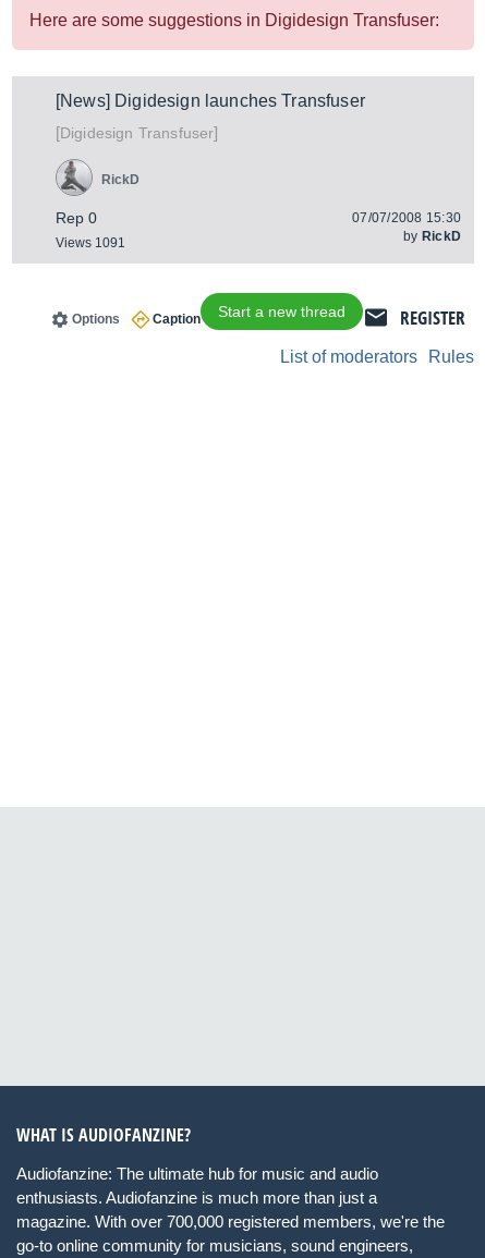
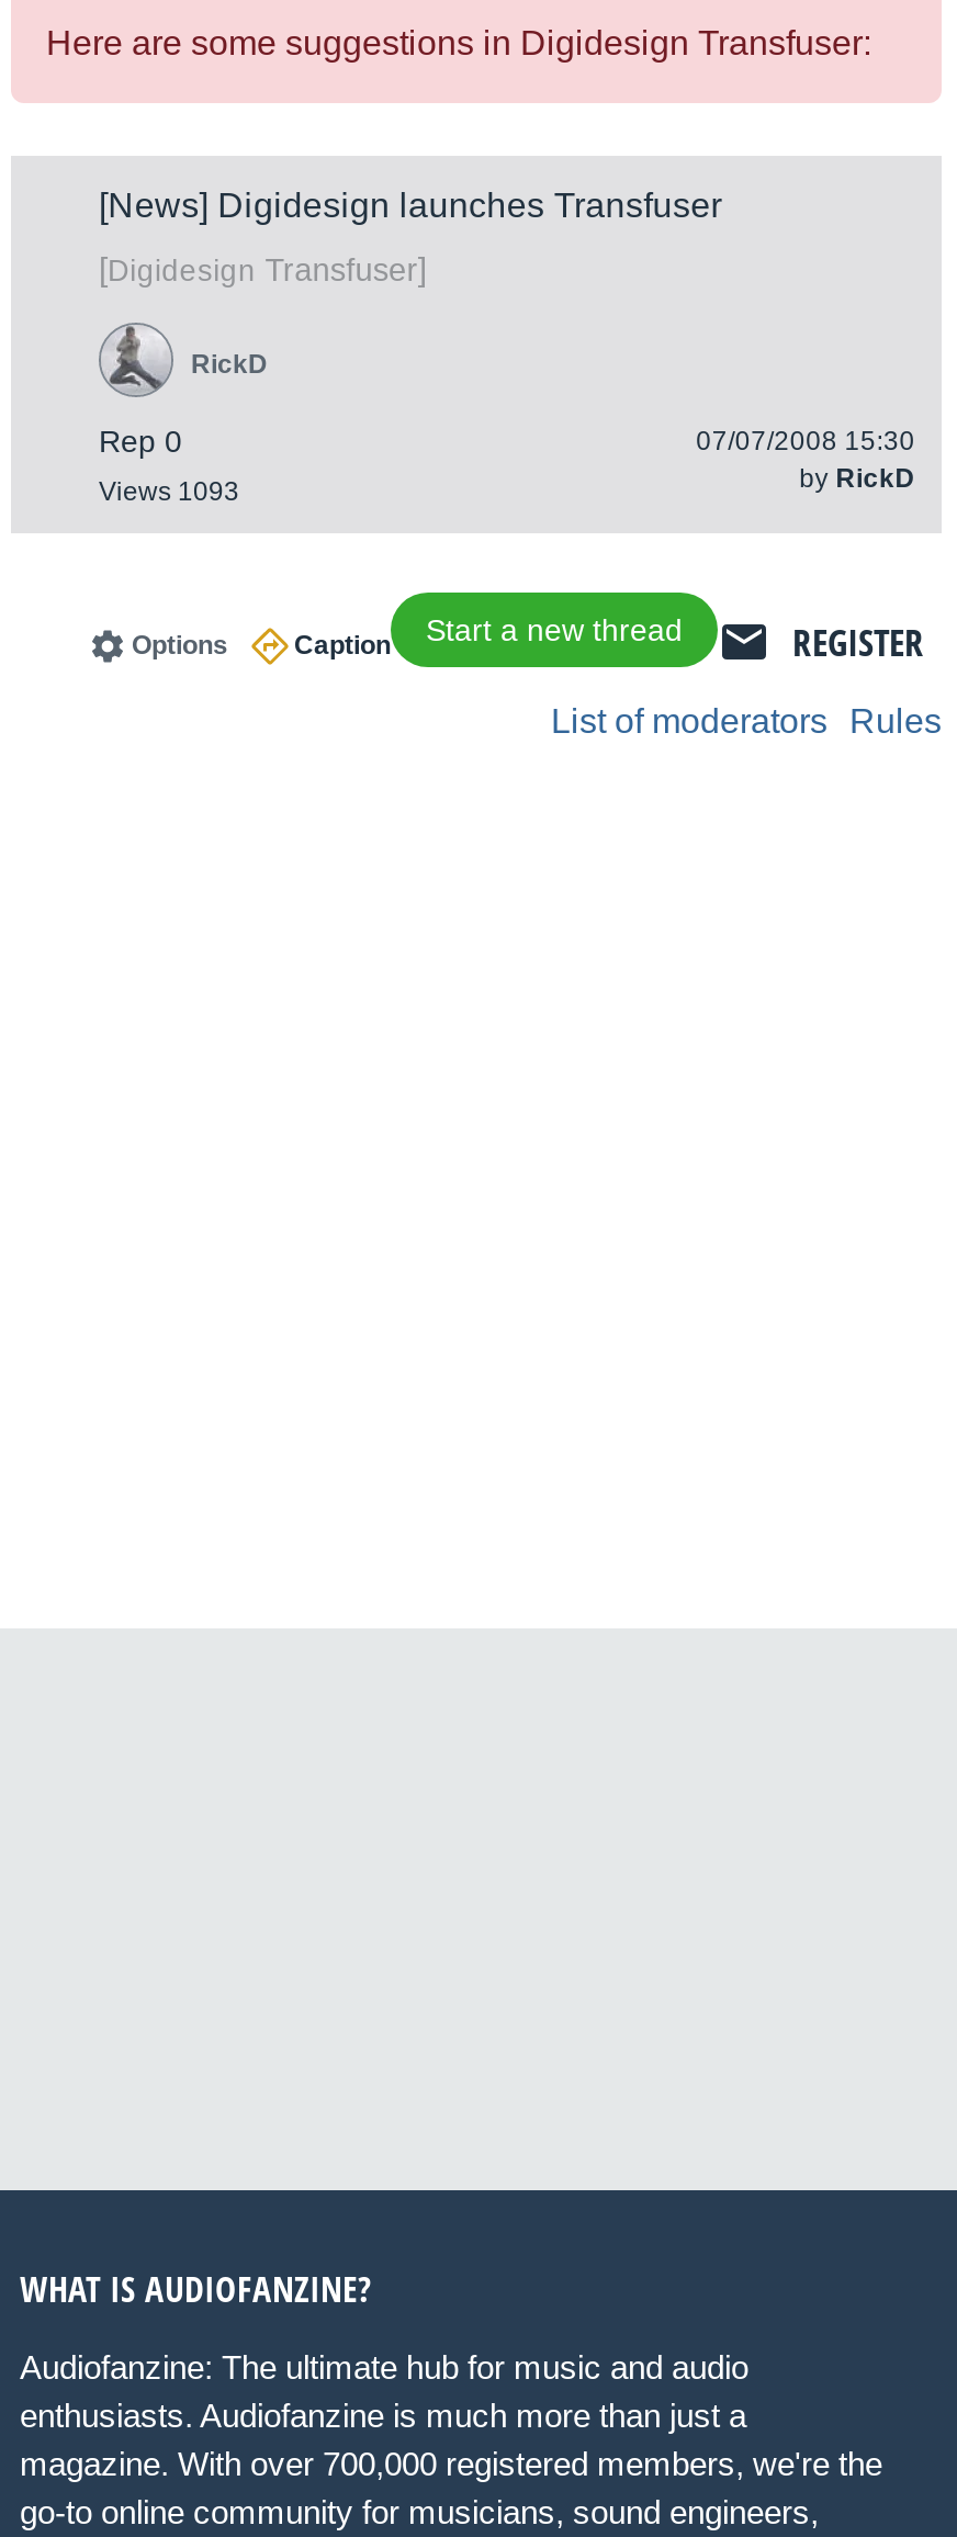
- Views 1091
+ Views 1093
